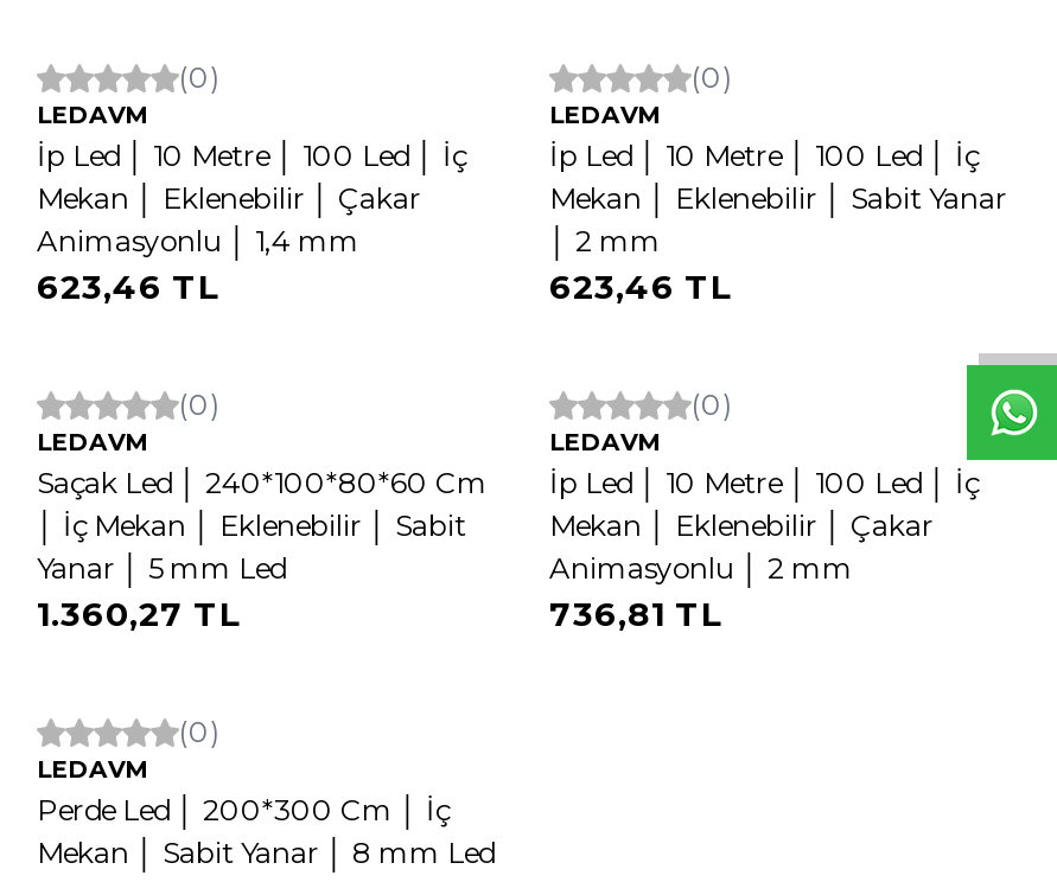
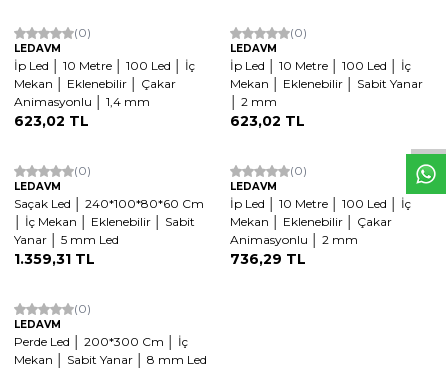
- 623,46 TL
+ 623,02 TL

- 623,46 TL
+ 623,02 TL

- 1.360,27 TL
+ 1.359,31 TL

- 736,81 TL
+ 736,29 TL
